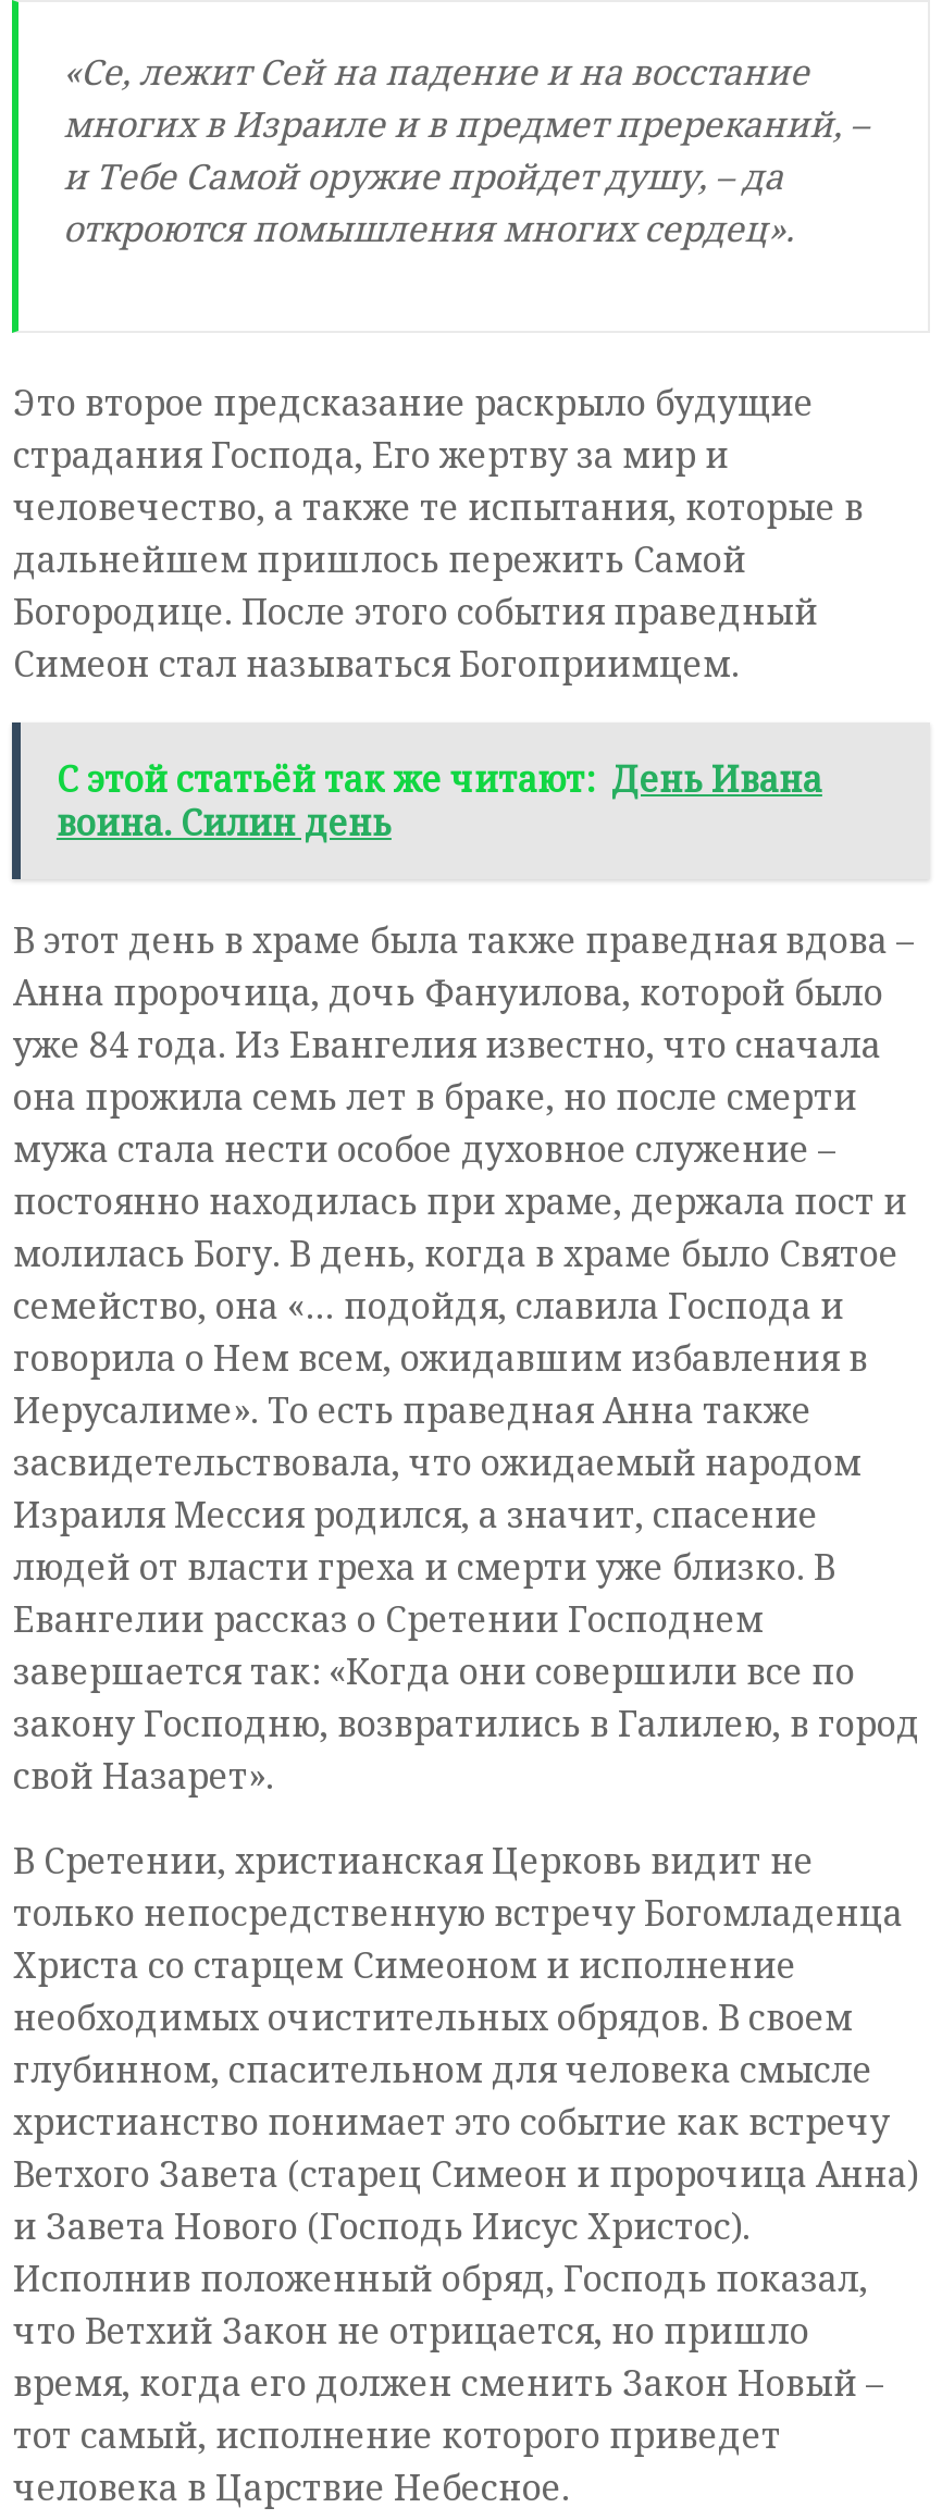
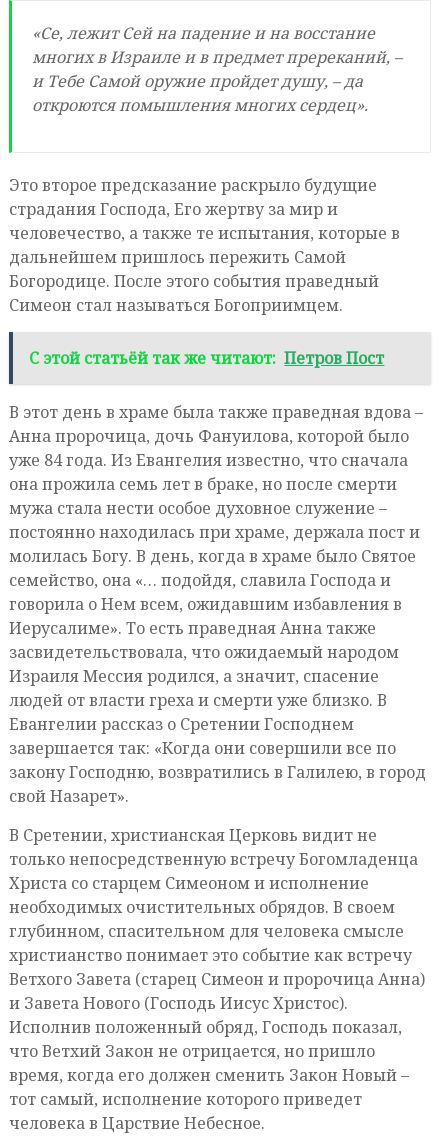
- С этой статьёй так же читают: День Ивана
- воина. Силин день
+ С этой статьёй так же читают: Петров Пост
